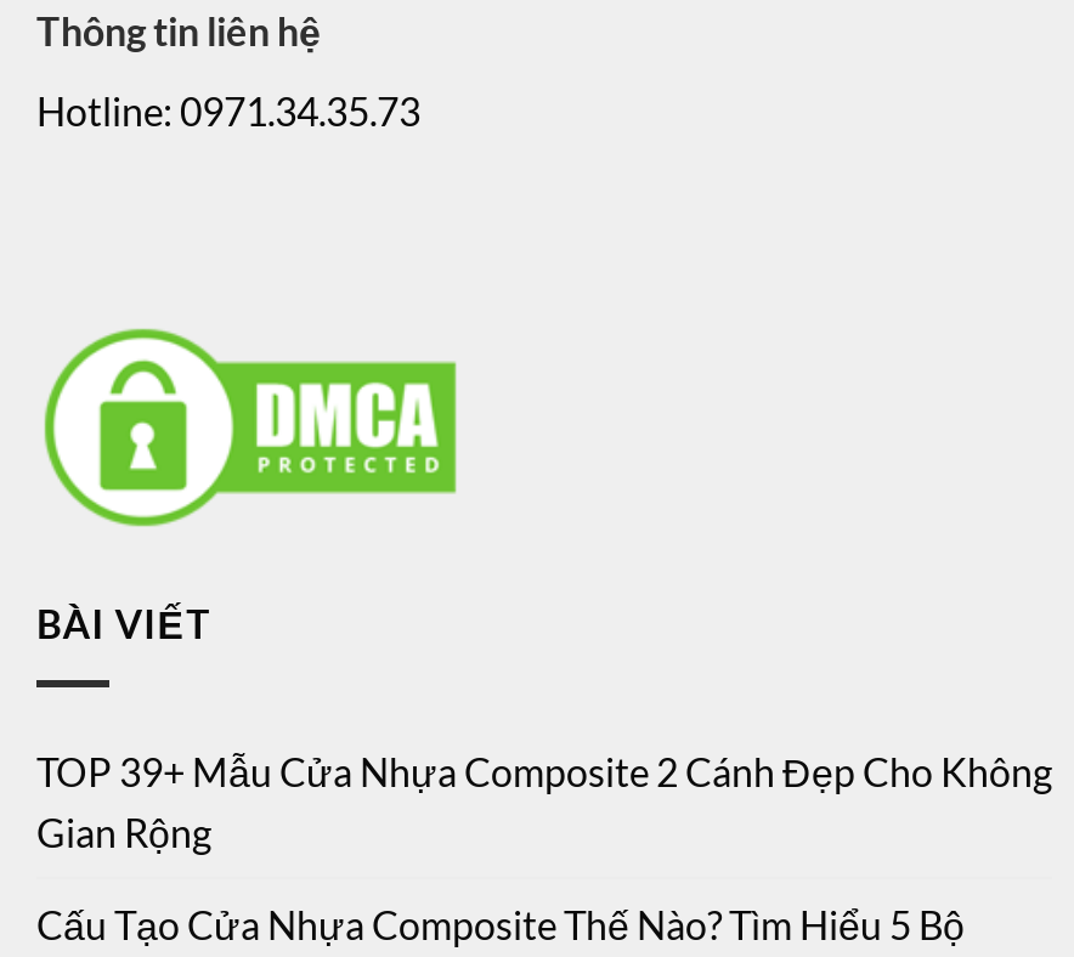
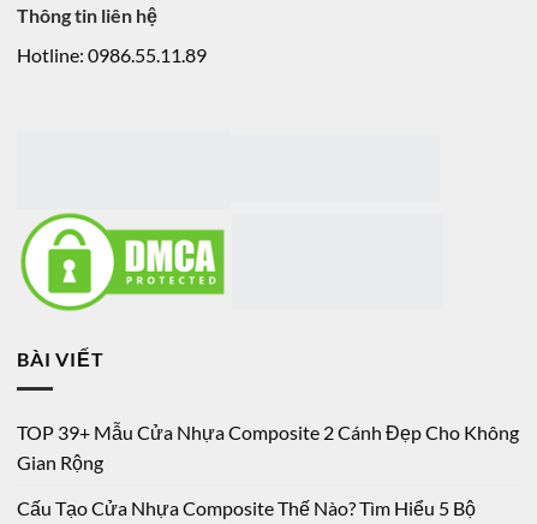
- Hotline: 0971.34.35.73
+ Hotline: 0986.55.11.89
